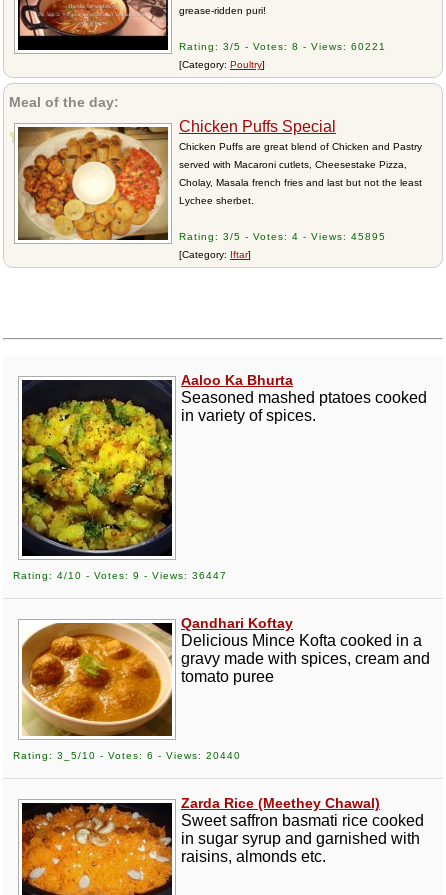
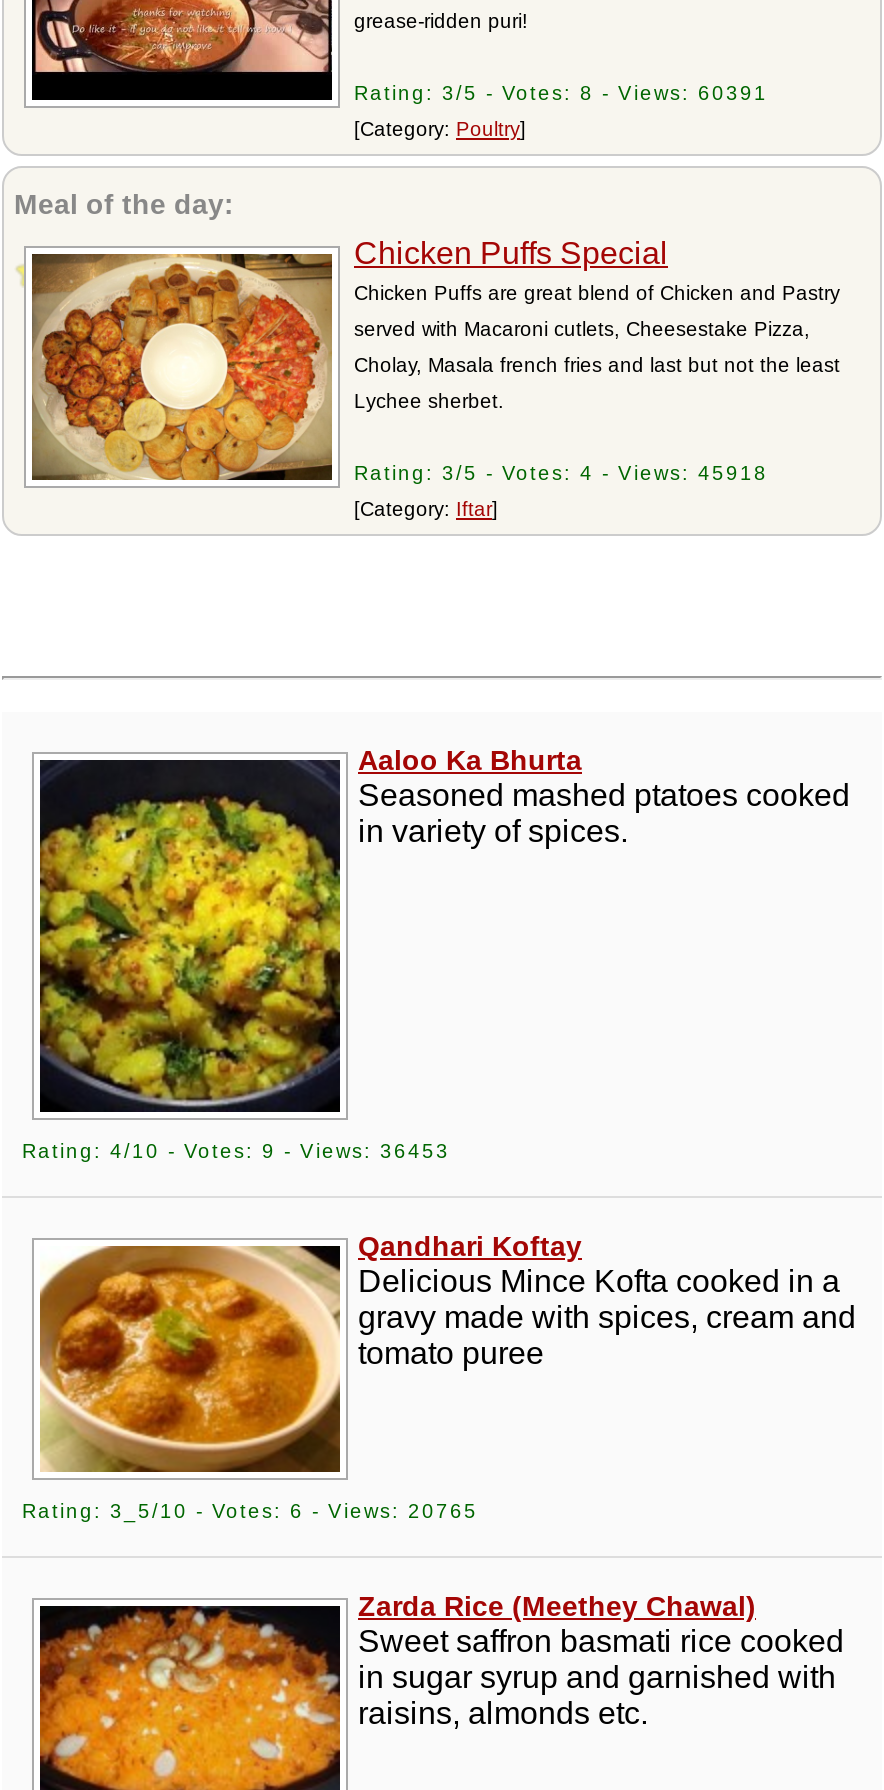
- Rating: 3/5 - Votes: 8 - Views: 60221
+ Rating: 3/5 - Votes: 8 - Views: 60391

- Rating: 3/5 - Votes: 4 - Views: 45895
+ Rating: 3/5 - Votes: 4 - Views: 45918

- Rating: 4/10 - Votes: 9 - Views: 36447
+ Rating: 4/10 - Votes: 9 - Views: 36453

- Rating: 3_5/10 - Votes: 6 - Views: 20440
+ Rating: 3_5/10 - Votes: 6 - Views: 20765
